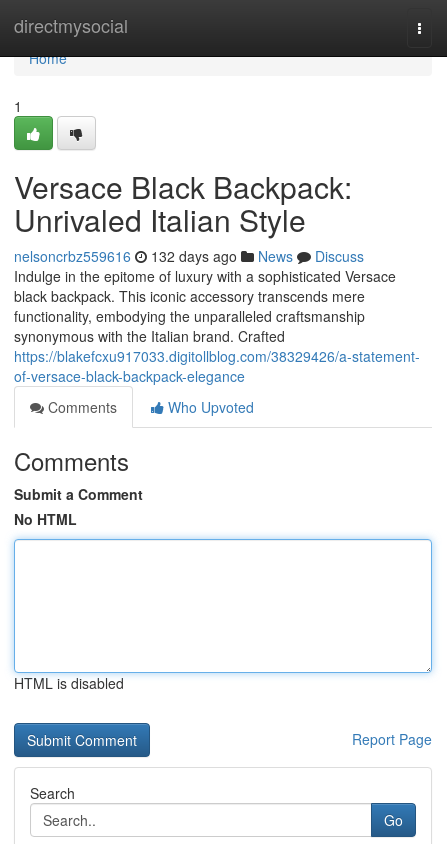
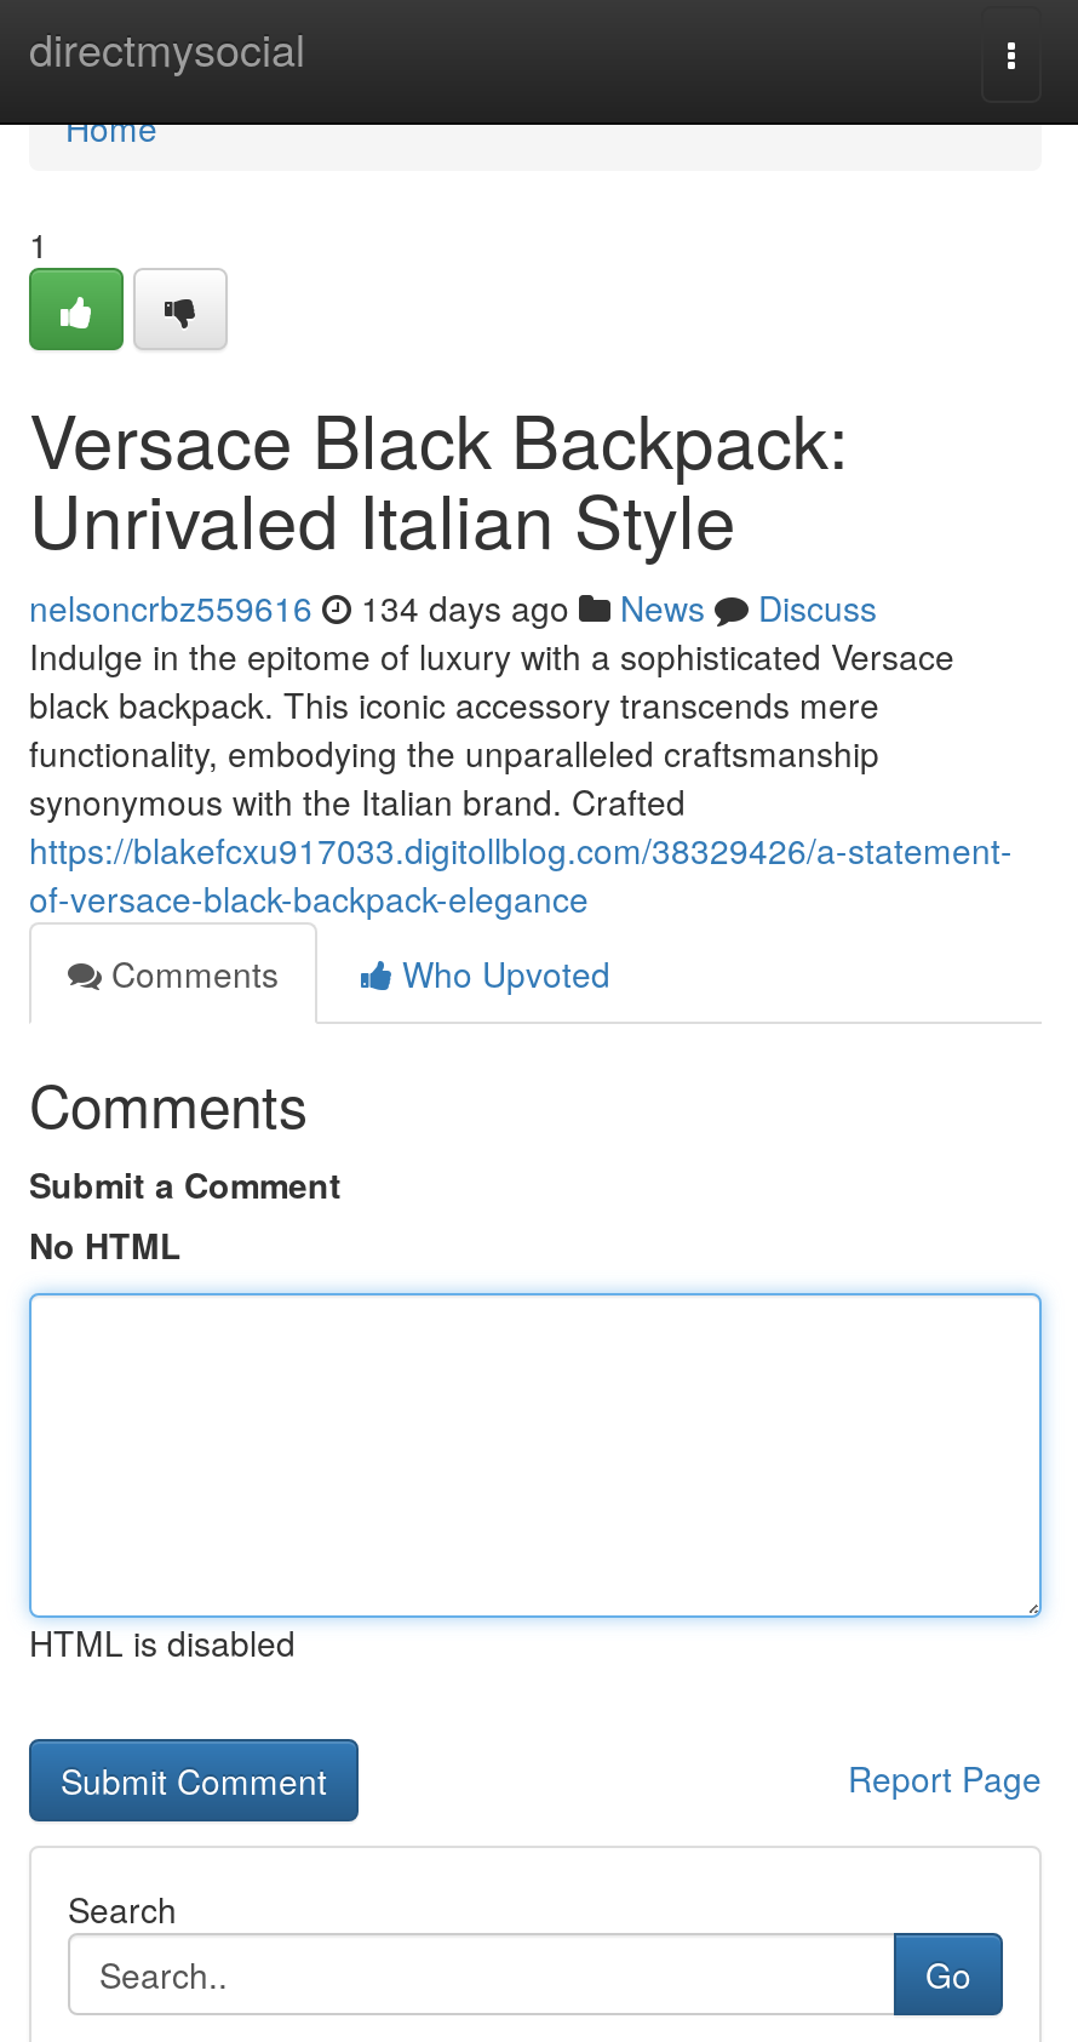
- nelsoncrbz559616 132 days ago News Discuss
+ nelsoncrbz559616 134 days ago News Discuss
